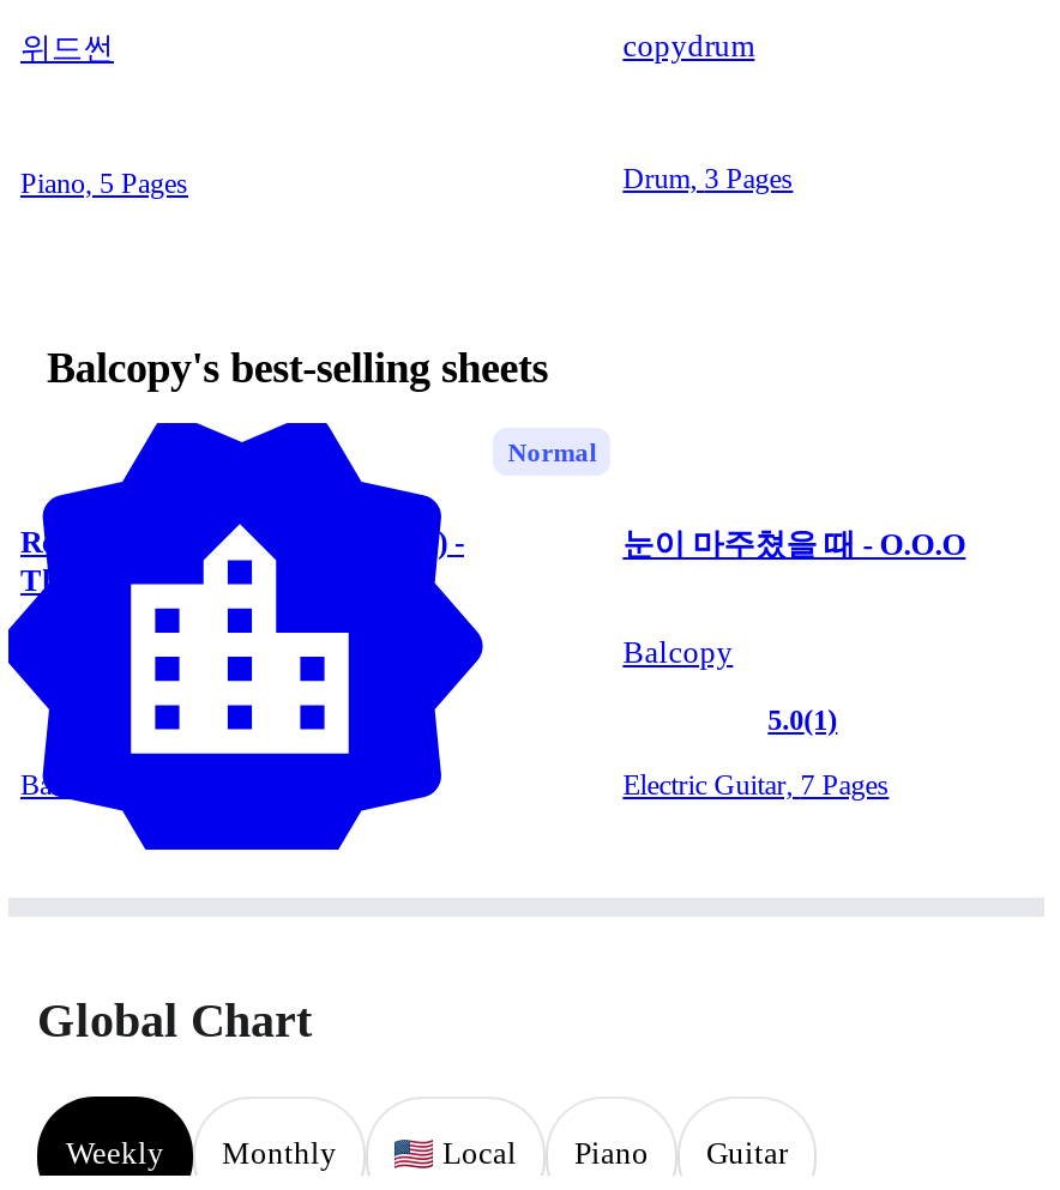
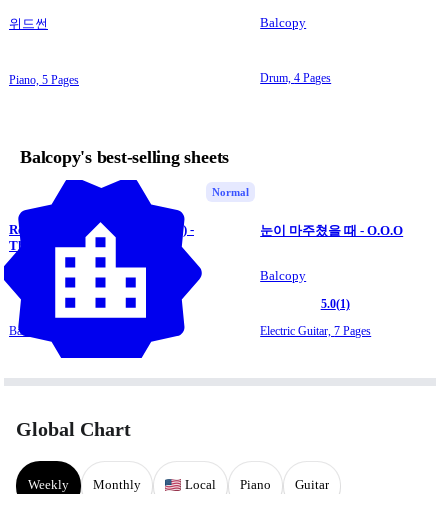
- copydrum
+ Balcopy

- Drum, 3 Pages
+ Drum, 4 Pages
